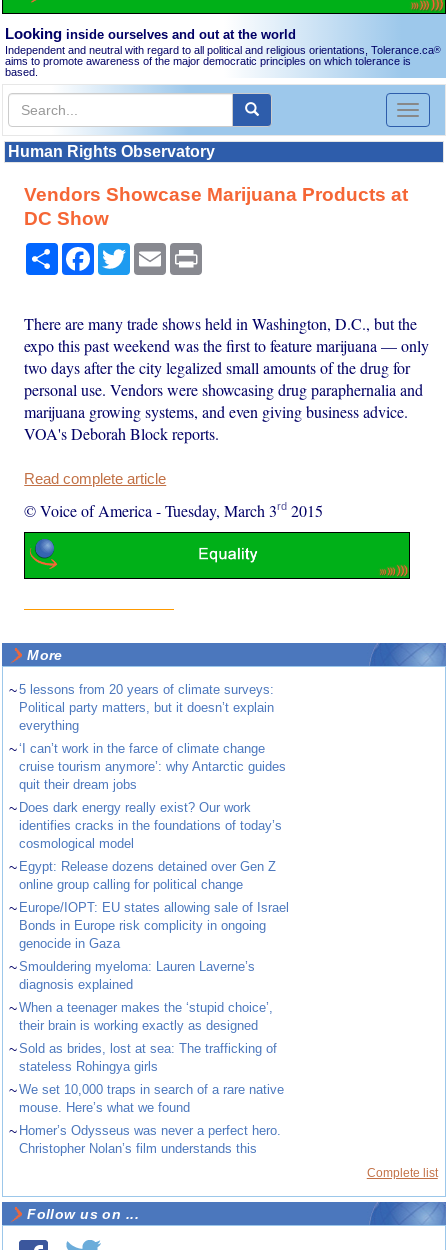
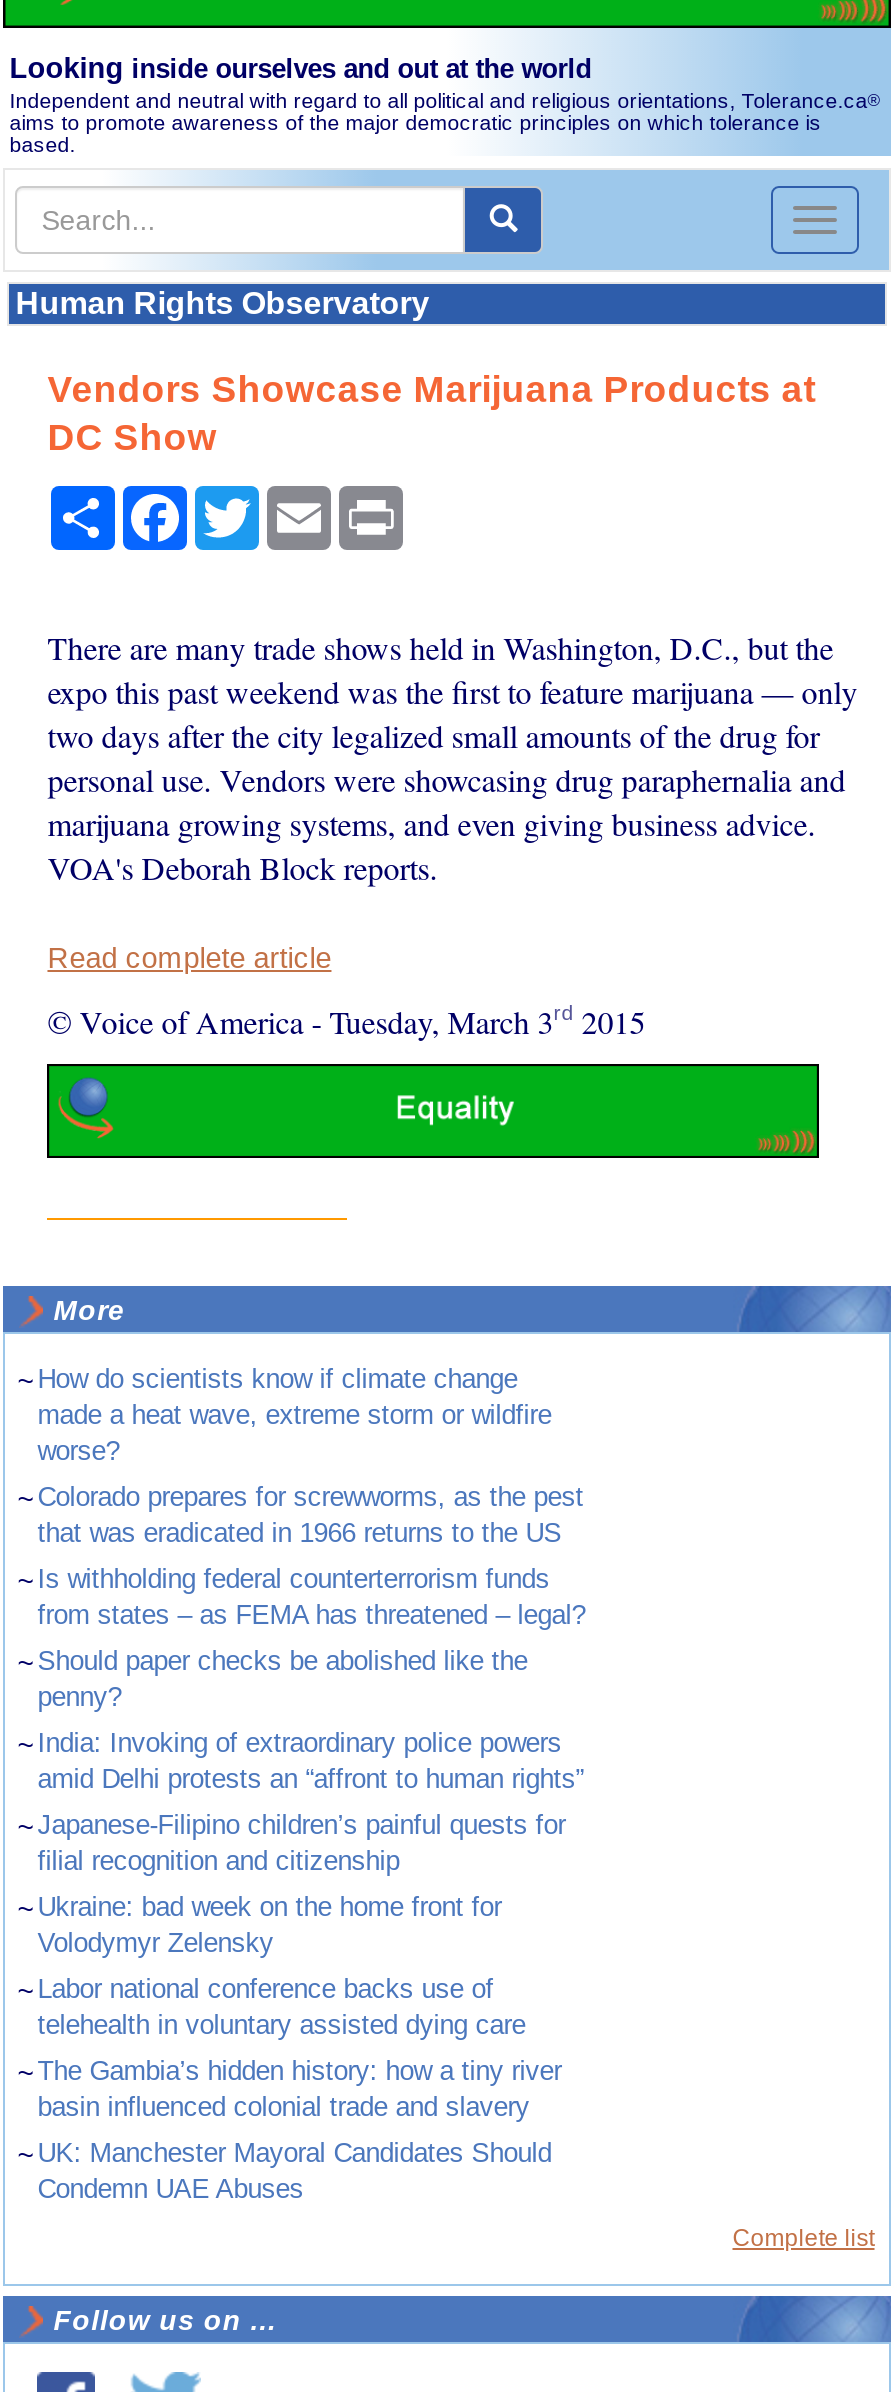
- ~ 5 lessons from 20 years of climate surveys:
- Political party matters, but it doesn’t explain
- everything
+ ~ How do scientists know if climate change
+ made a heat wave, extreme storm or wildfire
+ worse?

- ~ ‘I can’t work in the farce of climate change
- cruise tourism anymore’: why Antarctic guides
- quit their dream jobs
+ ~ Colorado prepares for screwworms, as the pest
+ that was eradicated in 1966 returns to the US

- ~ Does dark energy really exist? Our work
- identifies cracks in the foundations of today’s
- cosmological model
+ ~ Is withholding federal counterterrorism funds
+ from states – as FEMA has threatened – legal?

- ~ Egypt: Release dozens detained over Gen Z
- online group calling for political change
+ ~ Should paper checks be abolished like the
+ penny?

- ~ Europe/IOPT: EU states allowing sale of Israel
- Bonds in Europe risk complicity in ongoing
- genocide in Gaza
+ ~ India: Invoking of extraordinary police powers
+ amid Delhi protests an “affront to human rights”

- ~ Smouldering myeloma: Lauren Laverne’s
- diagnosis explained
+ ~ Japanese-Filipino children’s painful quests for
+ filial recognition and citizenship

- ~ When a teenager makes the ‘stupid choice’,
- their brain is working exactly as designed
+ ~ Ukraine: bad week on the home front for
+ Volodymyr Zelensky

- ~ Sold as brides, lost at sea: The trafficking of
- stateless Rohingya girls
+ ~ Labor national conference backs use of
+ telehealth in voluntary assisted dying care

- ~ We set 10,000 traps in search of a rare native
- mouse. Here’s what we found
+ ~ The Gambia’s hidden history: how a tiny river
+ basin influenced colonial trade and slavery

- ~ Homer’s Odysseus was never a perfect hero.
- Christopher Nolan’s film understands this
+ ~ UK: Manchester Mayoral Candidates Should
+ Condemn UAE Abuses
